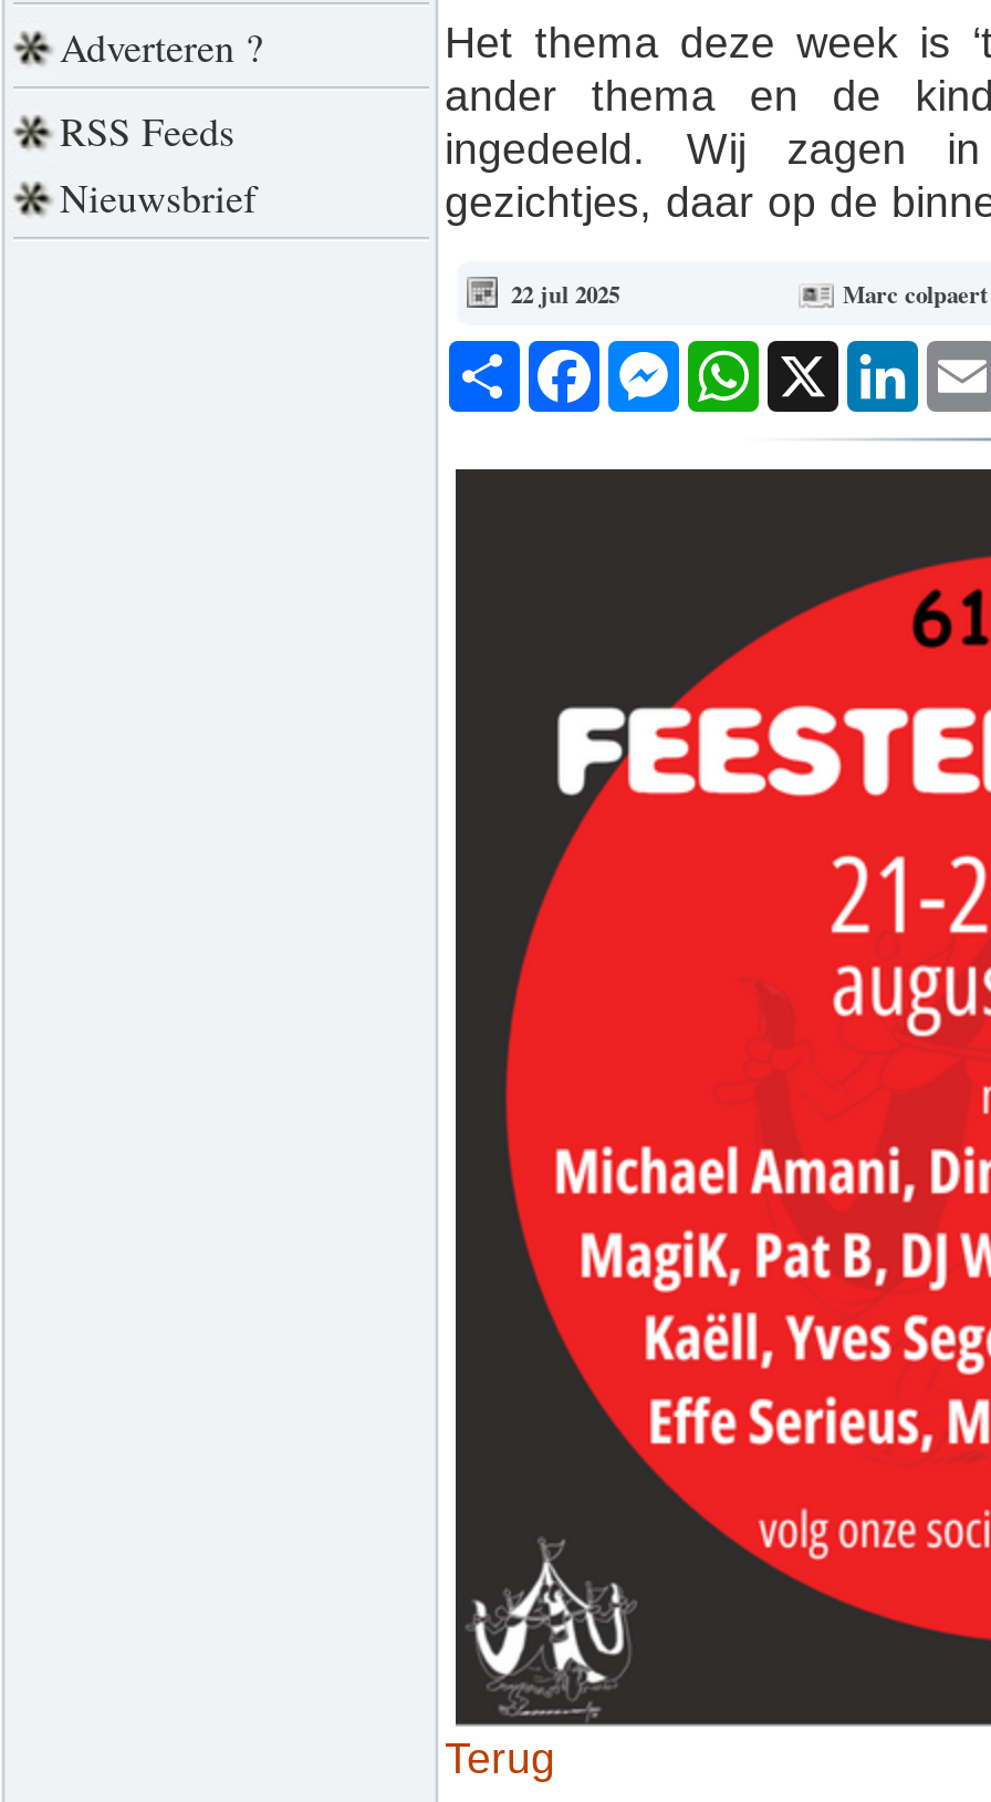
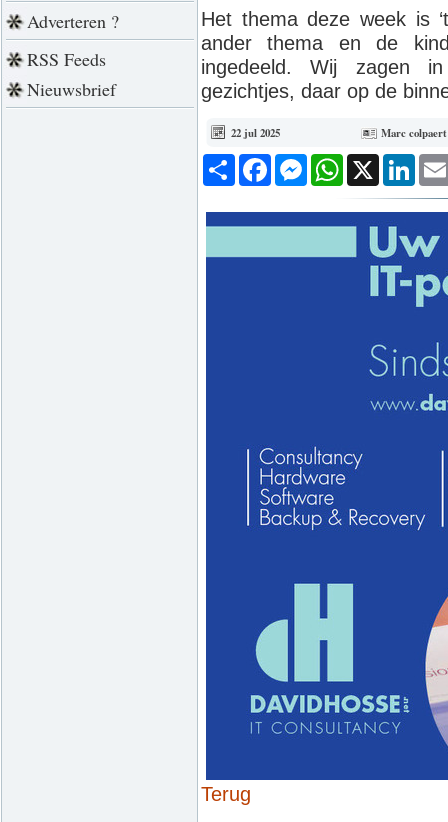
- [image]
+ [image]
